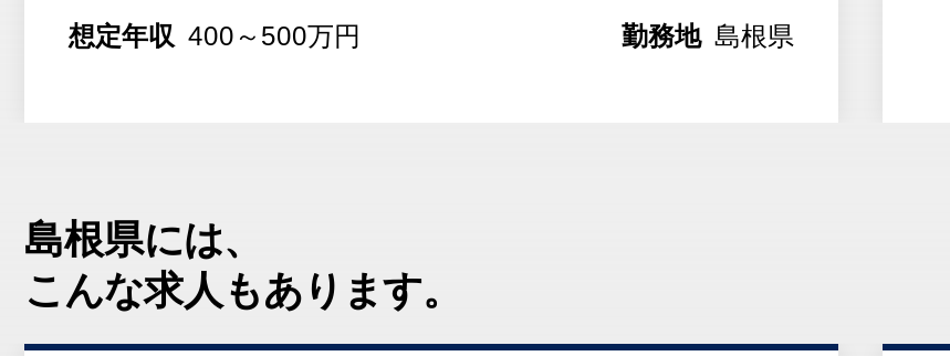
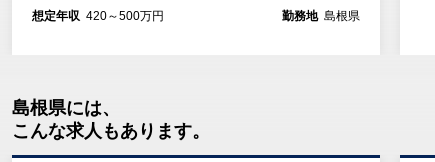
- 想定年収 400～500万円
+ 想定年収 420～500万円
